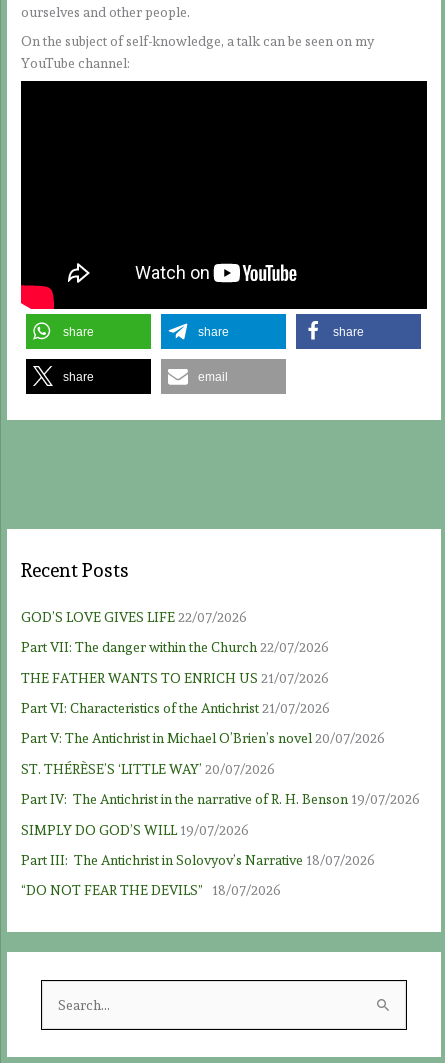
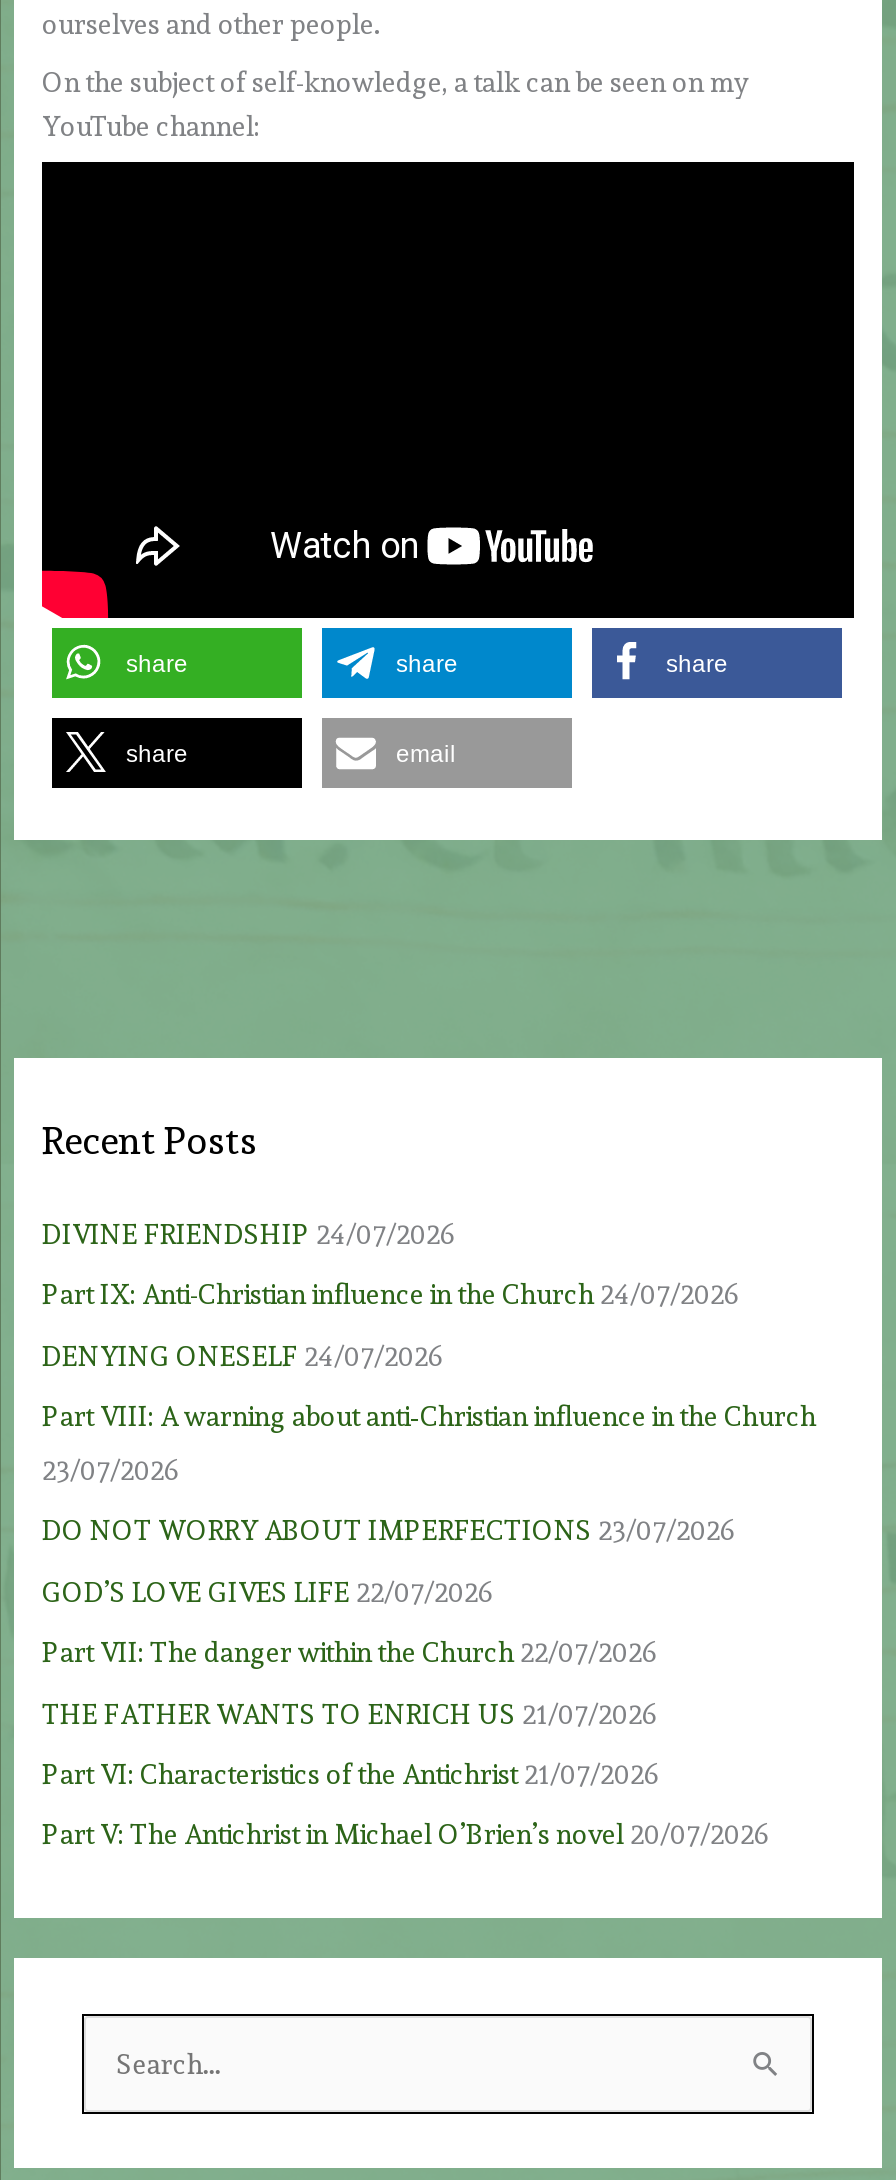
+ DIVINE FRIENDSHIP 24/07/2026
+ Part IX: Anti-Christian influence in the Church 24/07/2026
+ DENYING ONESELF 24/07/2026
+ Part VIII: A warning about anti‑Christian influence in the Church
+ 23/07/2026
+ DO NOT WORRY ABOUT IMPERFECTIONS 23/07/2026

moved down: GOD’S LOVE GIVES LIFE 22/07/2026 | Part VII: The danger within the Church 22/07/2026 | THE FATHER WANTS TO ENRICH US 21/07/2026 | Part VI: Characteristics of the Antichrist 21/07/2026 | Part V: The Antichrist in Michael O’Brien’s novel 20/07/2026

- ST. THÉRÈSE’S ‘LITTLE WAY’ 20/07/2026
- Part IV: The Antichrist in the narrative of R. H. Benson 19/07/2026
- SIMPLY DO GOD’S WILL 19/07/2026
- Part III: The Antichrist in Solovyov’s Narrative 18/07/2026
- “DO NOT FEAR THE DEVILS” 18/07/2026
